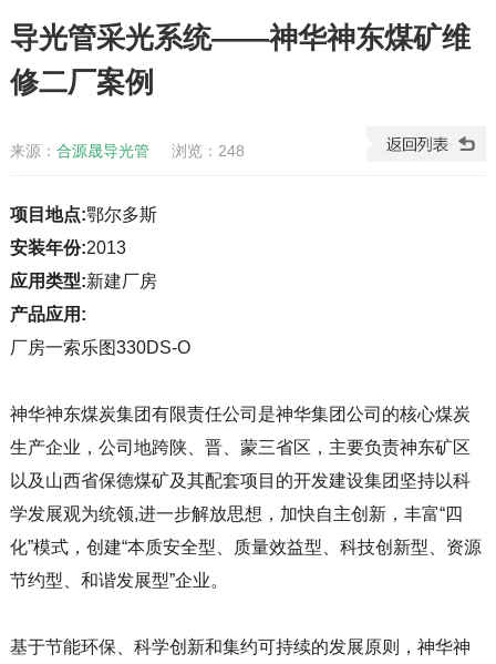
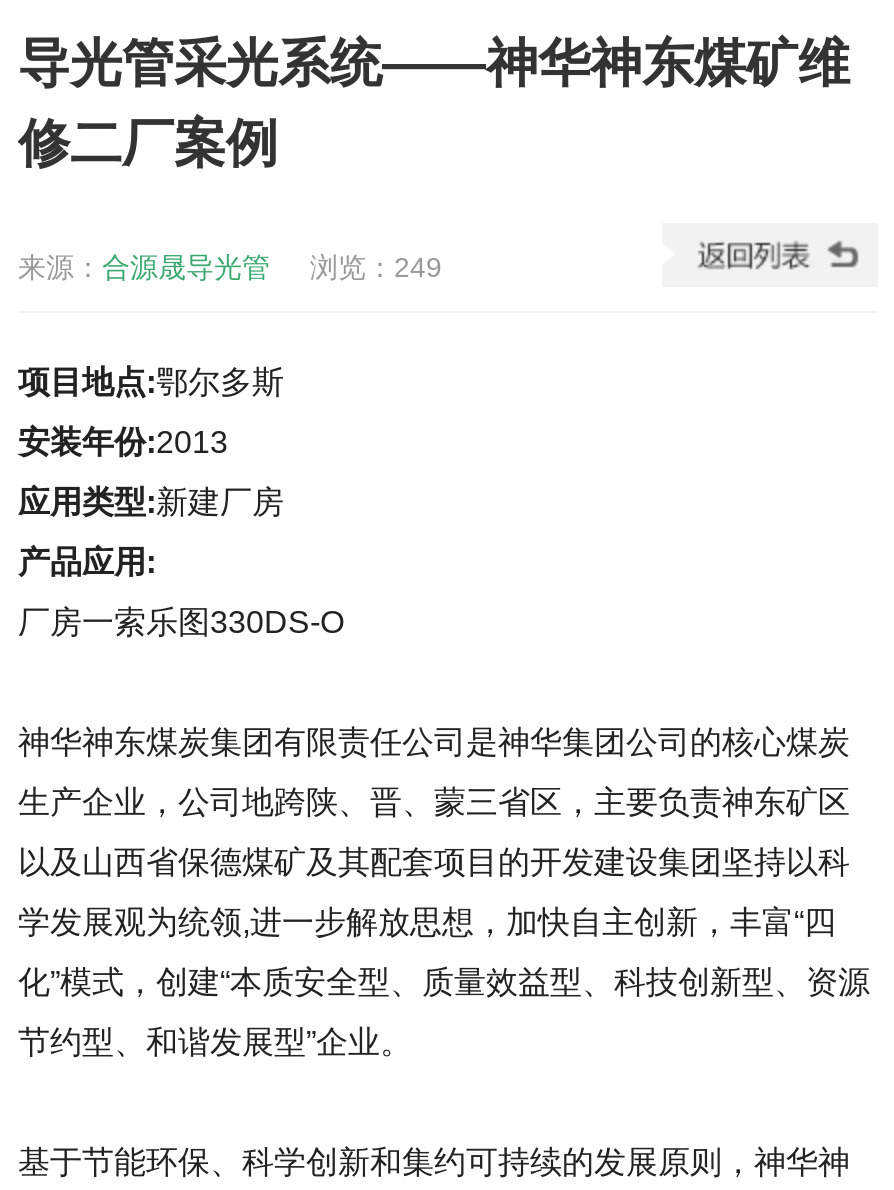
- 来源：合源晟导光管 浏览：248
+ 来源：合源晟导光管 浏览：249
